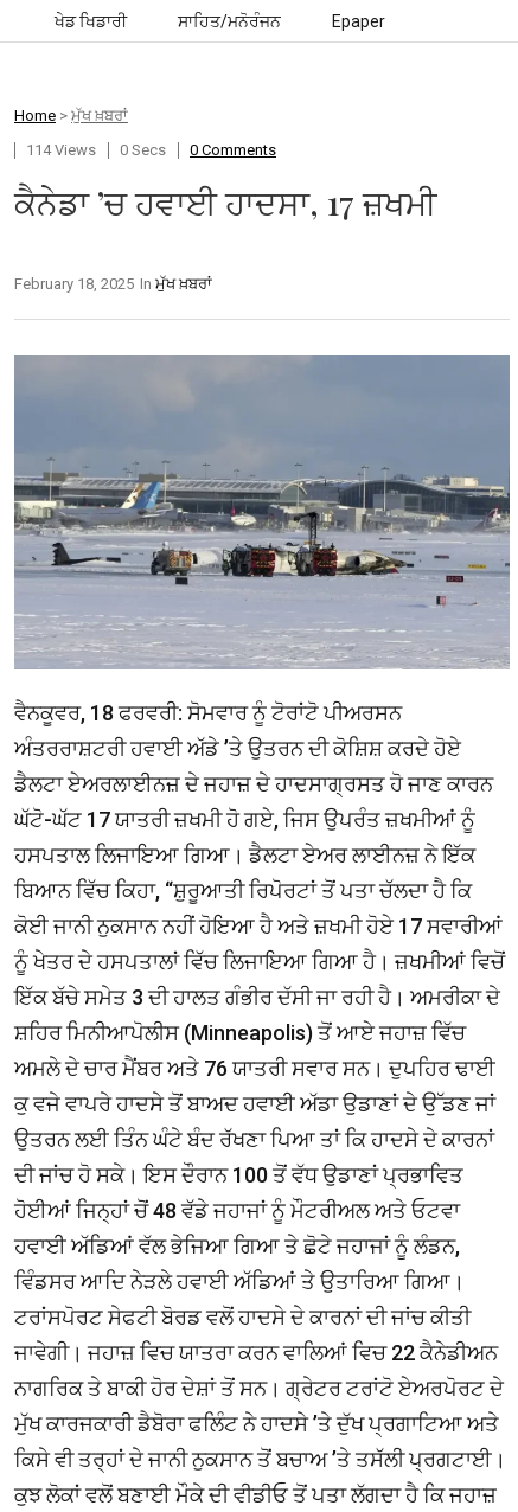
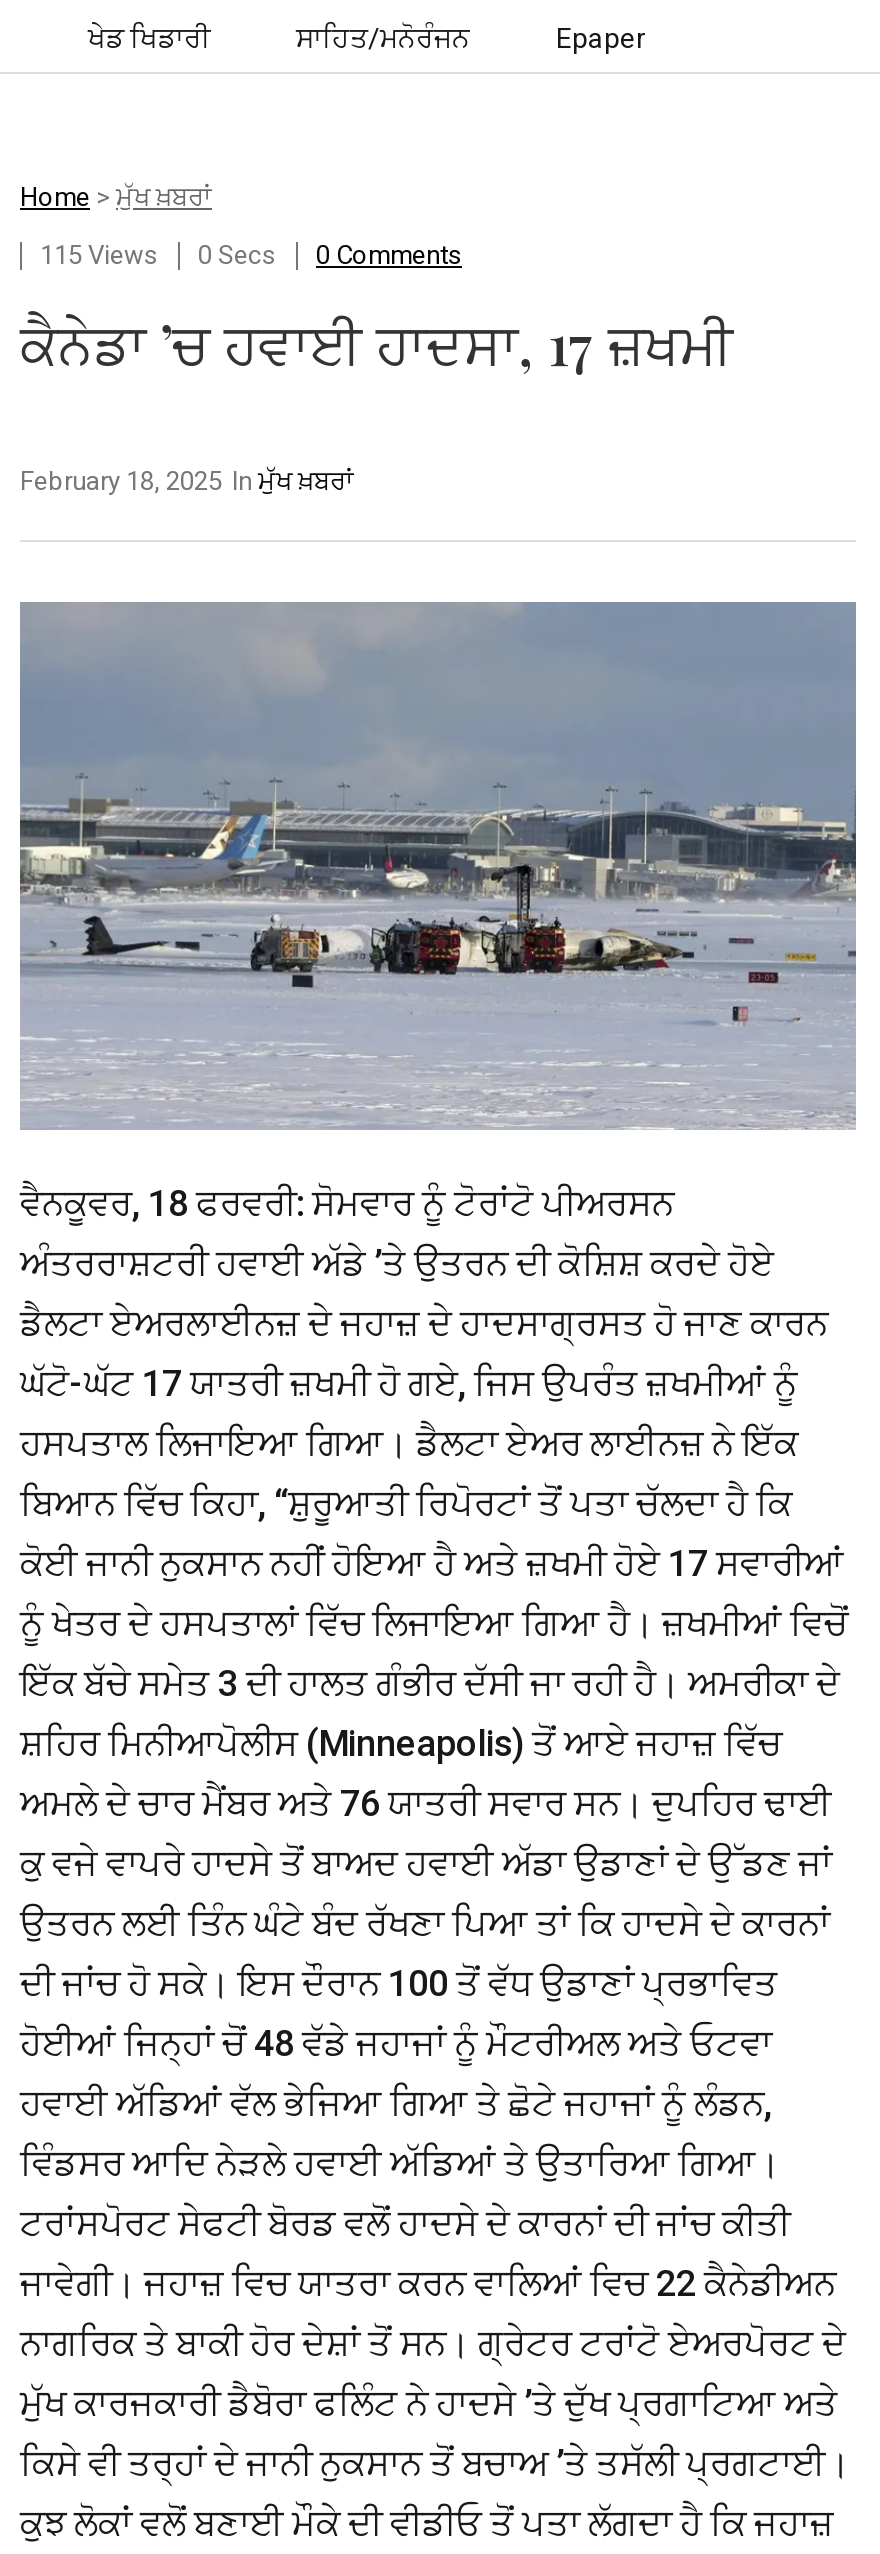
- 114 Views 0 Secs 0 Comments
+ 115 Views 0 Secs 0 Comments
